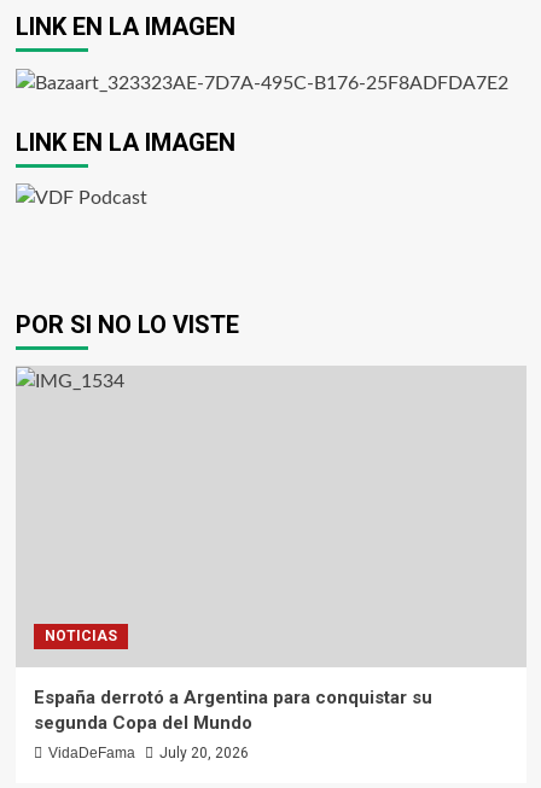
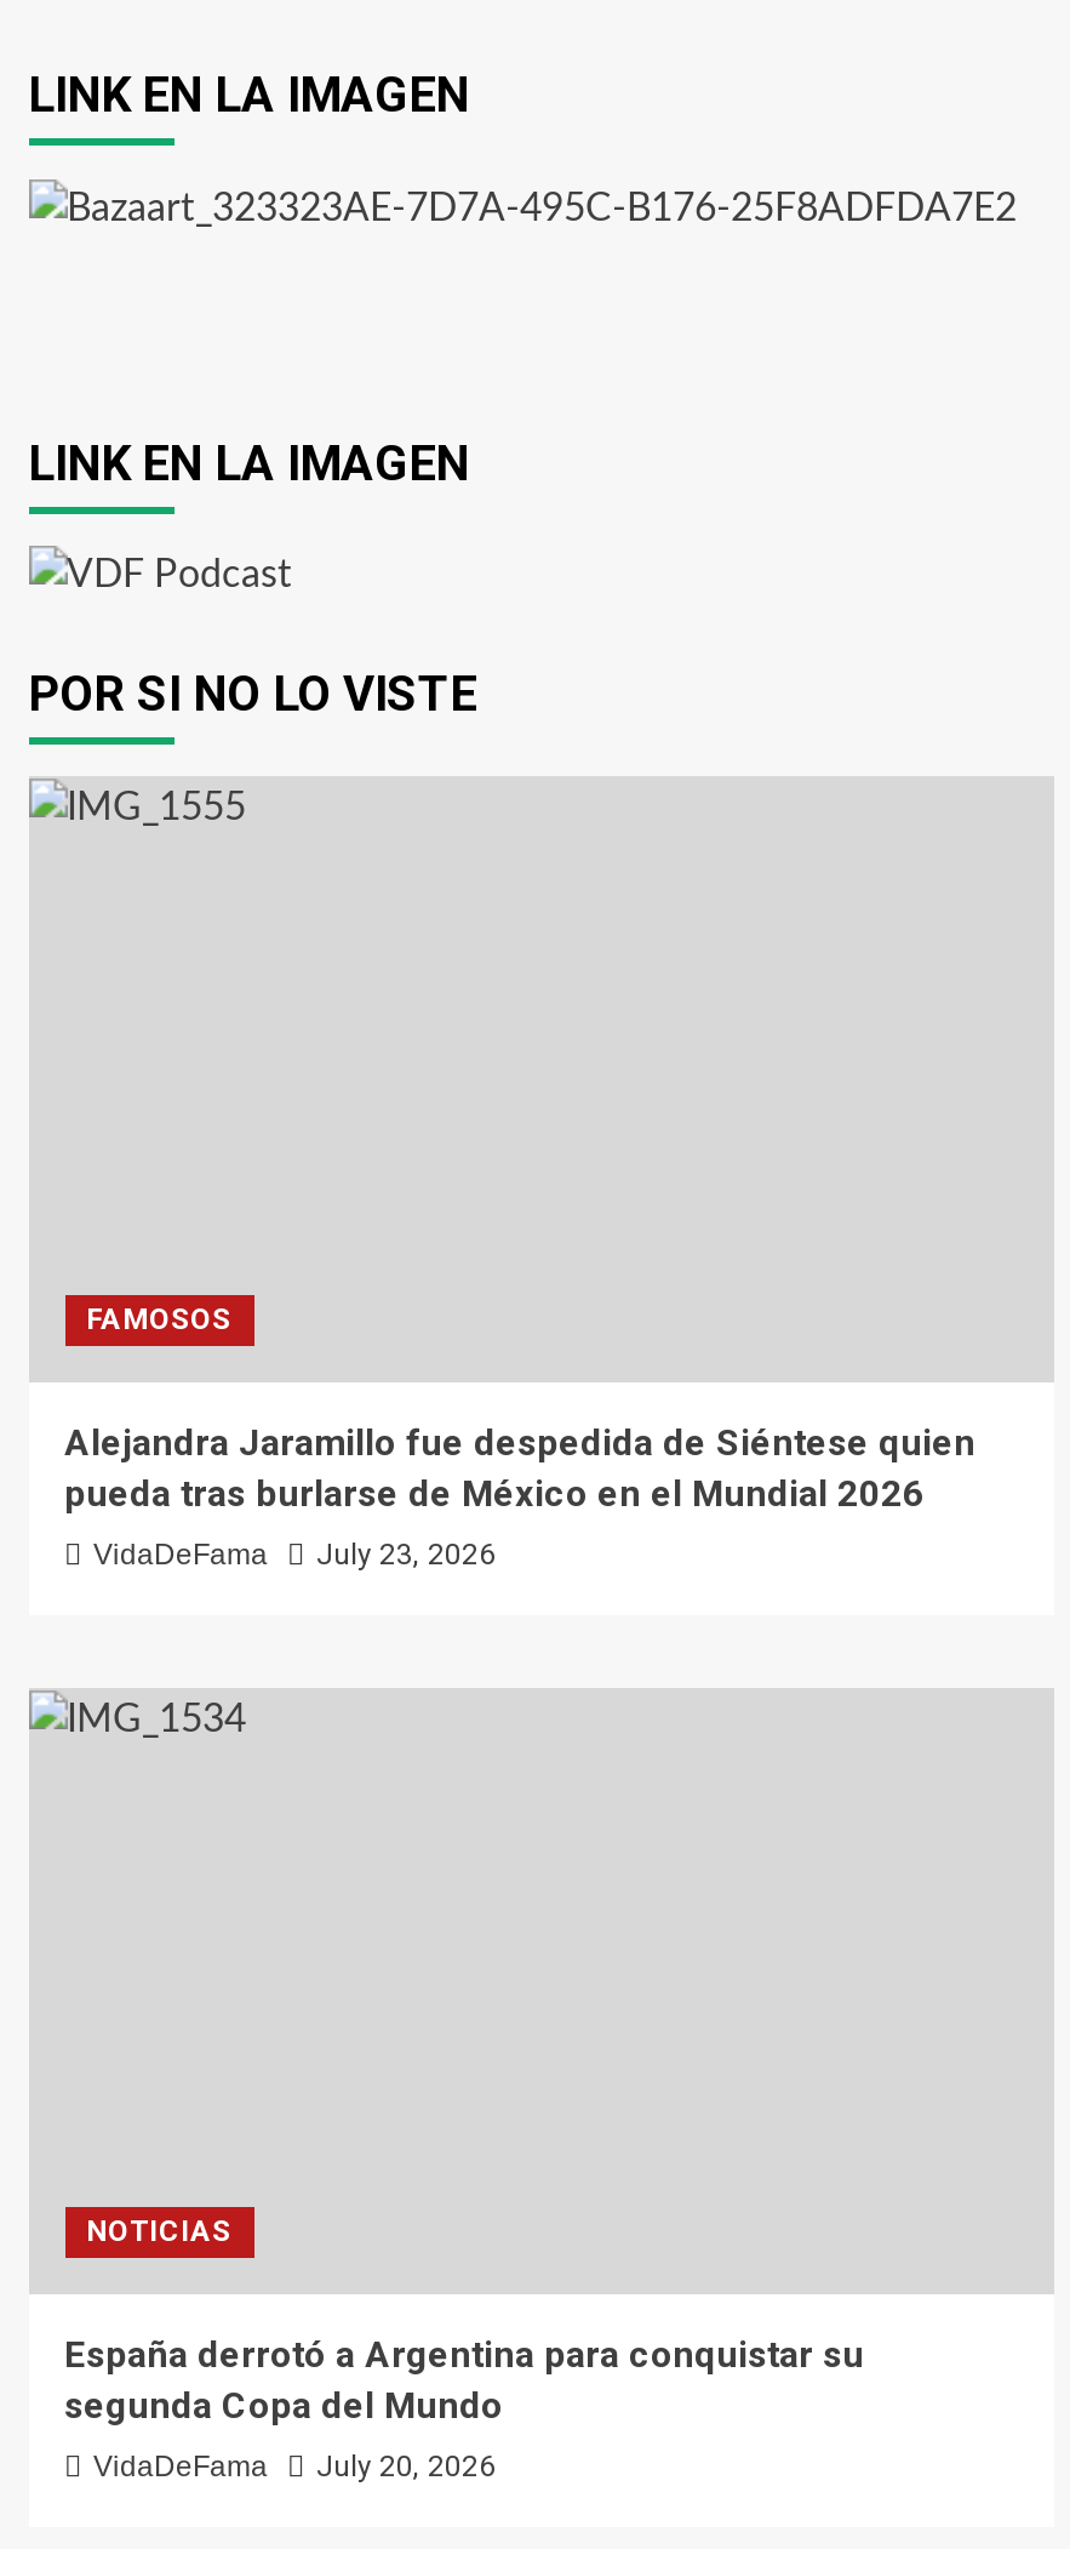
+ FAMOSOS
+ Alejandra Jaramillo fue despedida de Siéntese quien
+ pueda tras burlarse de México en el Mundial 2026
+ VidaDeFama
+ July 23, 2026
